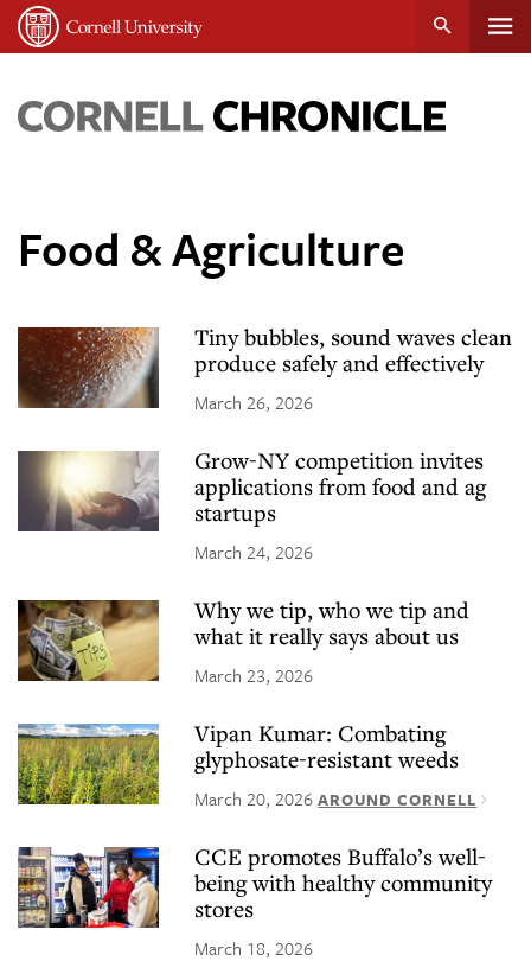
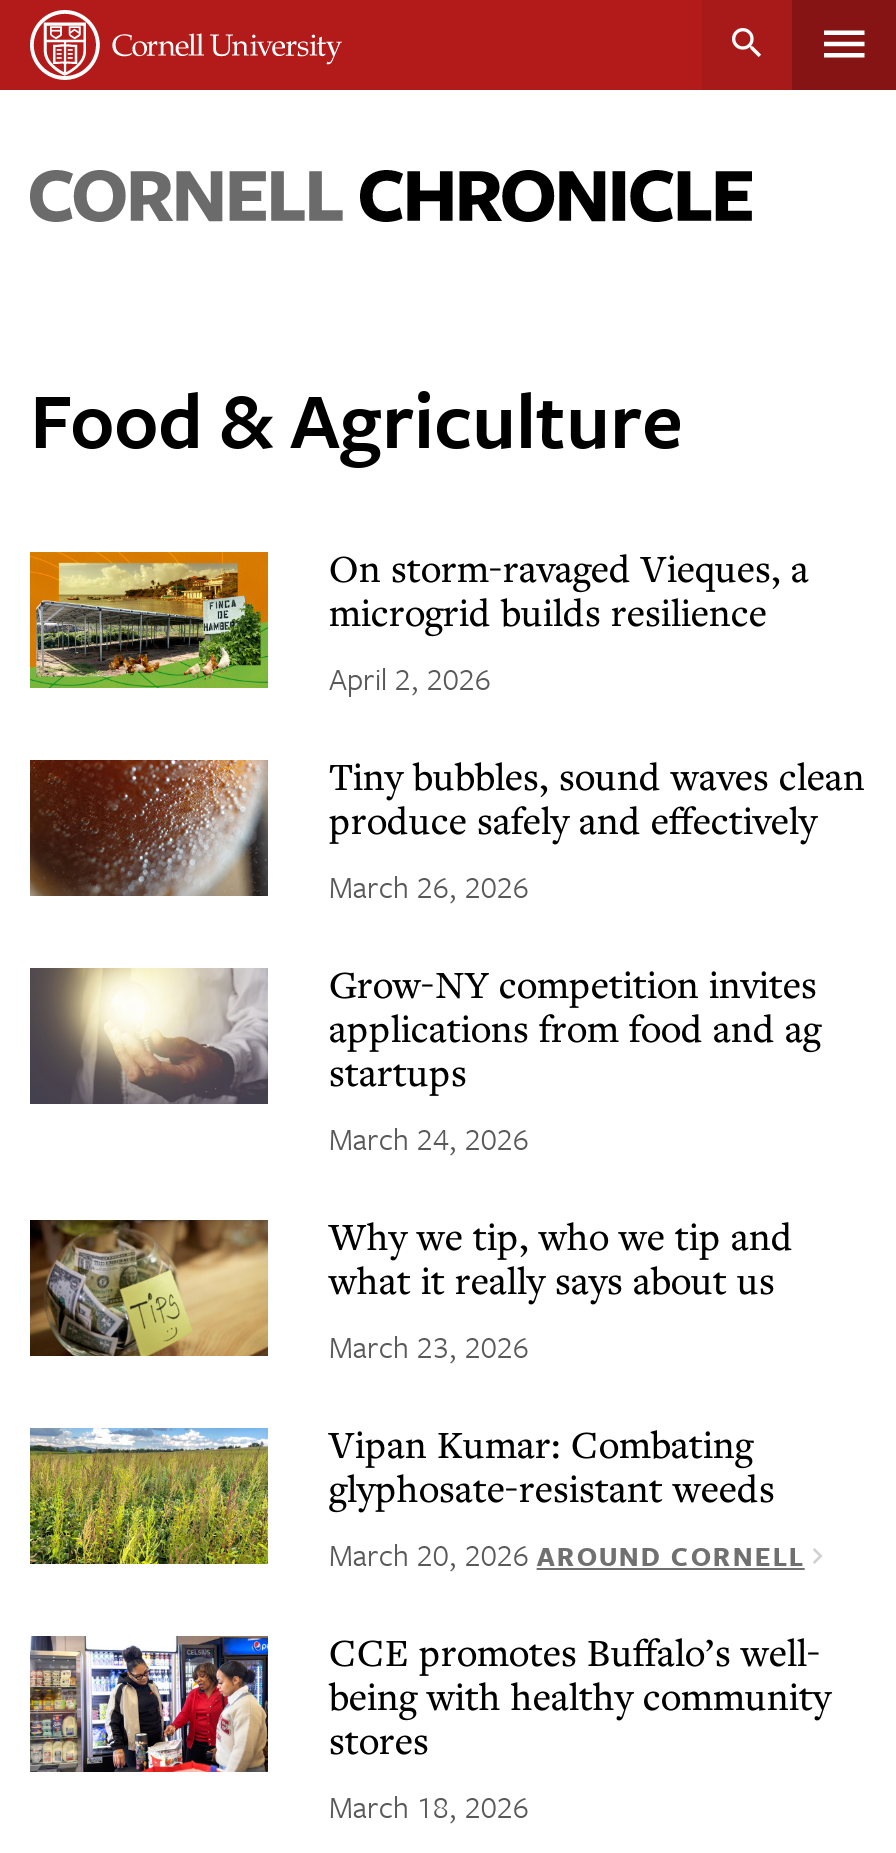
+ [image]
+ On storm-ravaged Vieques, a
+ microgrid builds resilience
+ April 2, 2026
